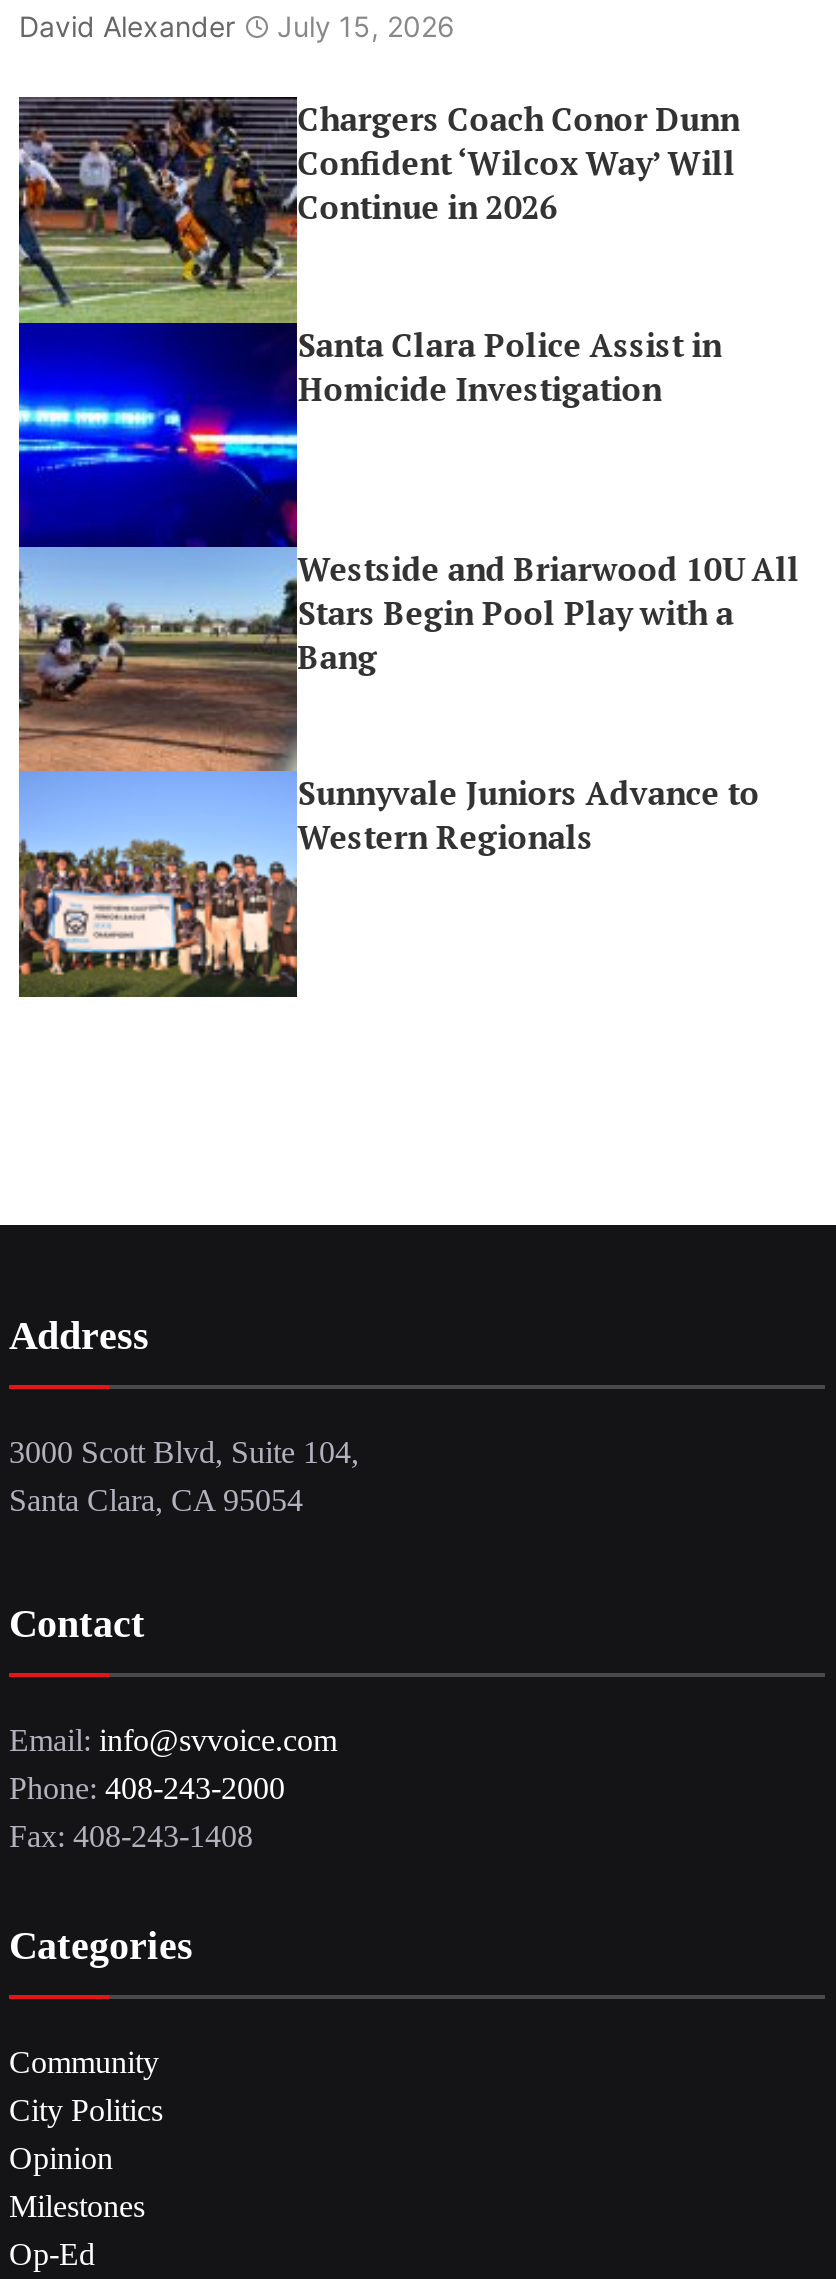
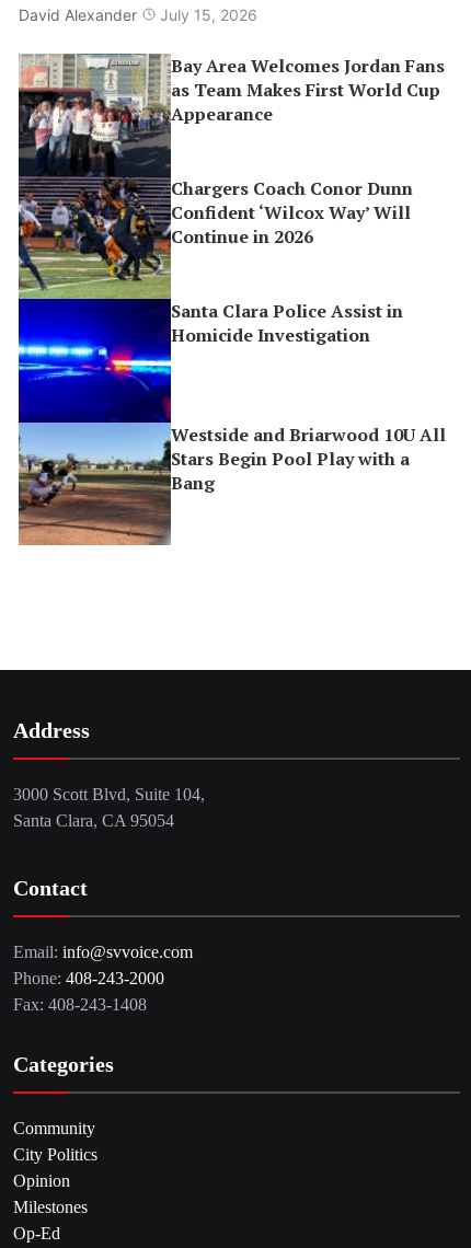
+ [image]
+ Bay Area Welcomes Jordan Fans
+ as Team Makes First World Cup
+ Appearance

moved down: [image] | Chargers Coach Conor Dunn | Confident ‘Wilcox Way’ Will | ... | Stars Begin Pool Play with a | Bang

- [image]
- Sunnyvale Juniors Advance to
- Western Regionals
